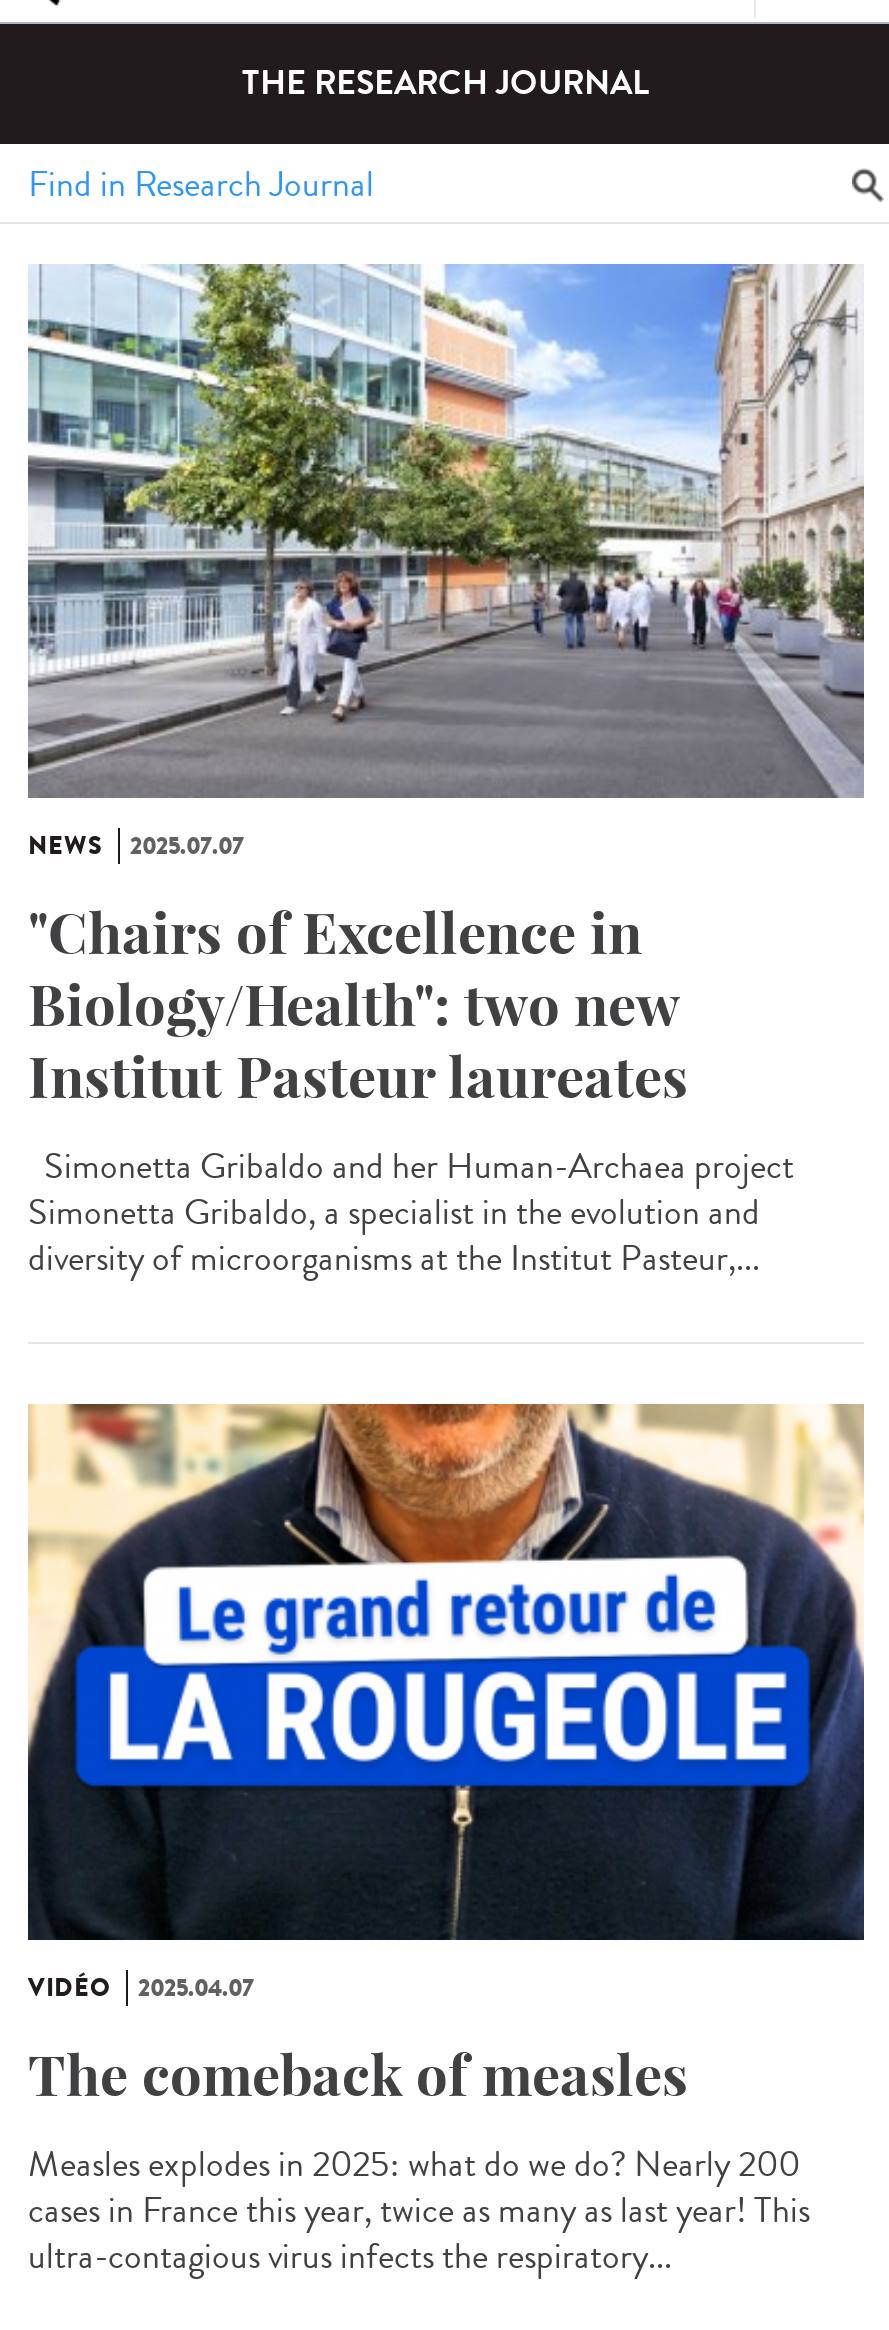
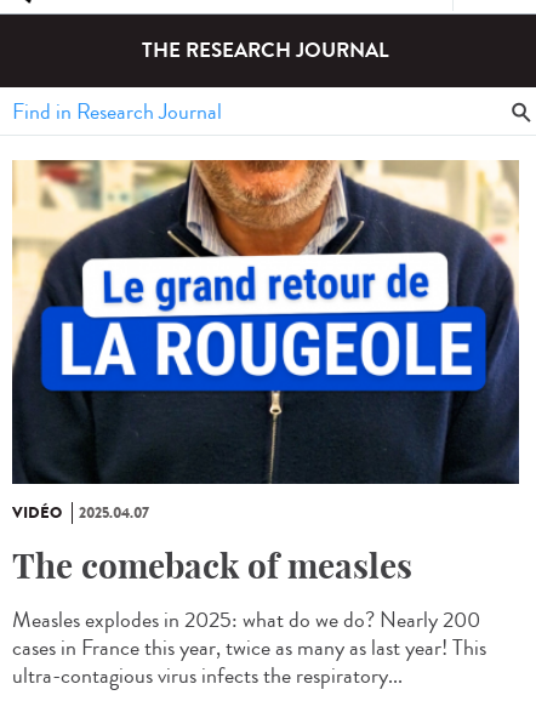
- [image]
- NEWS
- 2025.07.07
- "Chairs of Excellence in
- Biology/Health": two new
- Institut Pasteur laureates
- Simonetta Gribaldo and her Human-Archaea project
- Simonetta Gribaldo, a specialist in the evolution and
- diversity of microorganisms at the Institut Pasteur,...
